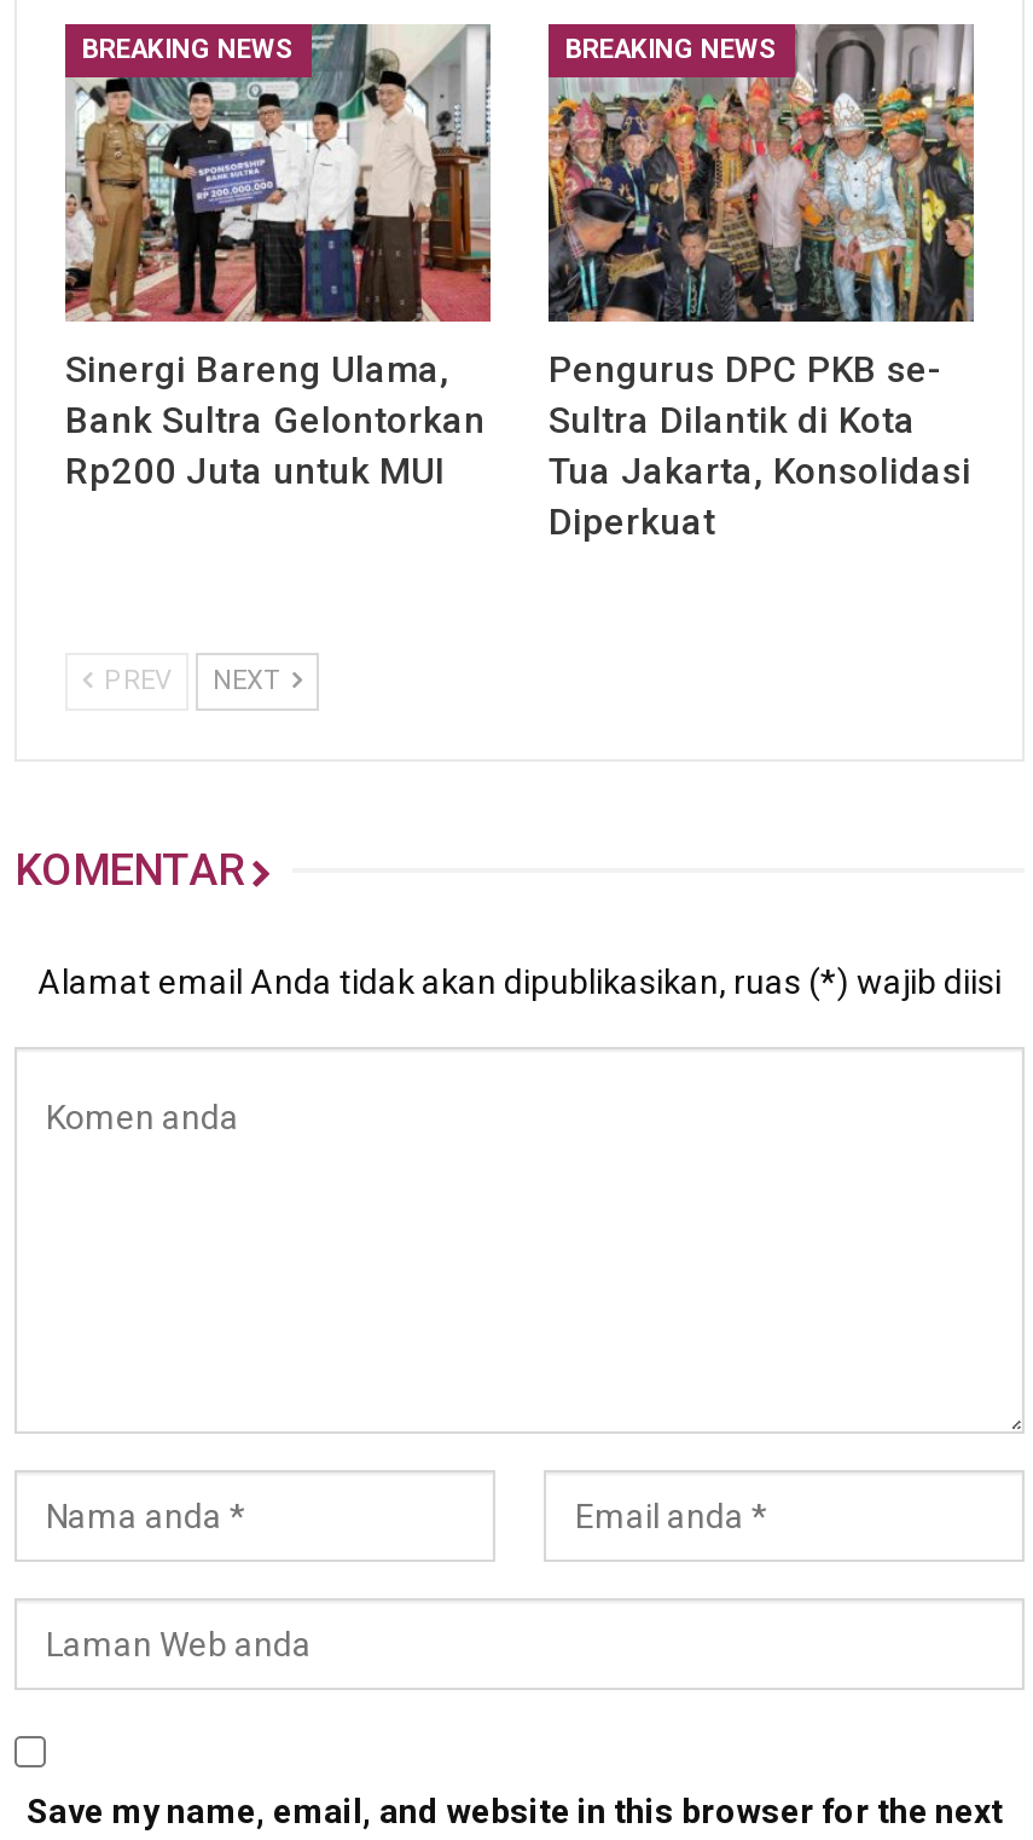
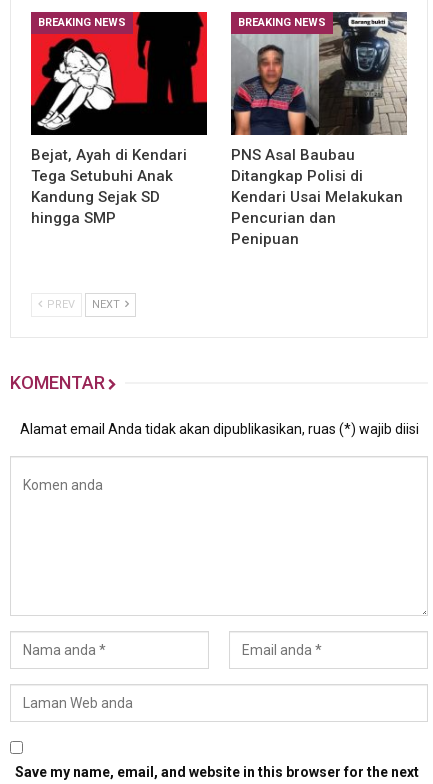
- [image]
- Sinergi Bareng Ulama,
- Bank Sultra Gelontorkan
- Rp200 Juta untuk MUI
+ [image]
+ Bejat, Ayah di Kendari
+ Tega Setubuhi Anak
+ Kandung Sejak SD
+ hingga SMP

- [image]
- Pengurus DPC PKB se-
- Sultra Dilantik di Kota
- Tua Jakarta, Konsolidasi
- Diperkuat
+ [image]
+ PNS Asal Baubau
+ Ditangkap Polisi di
+ Kendari Usai Melakukan
+ Pencurian dan
+ Penipuan
